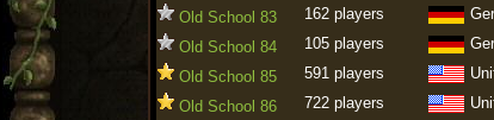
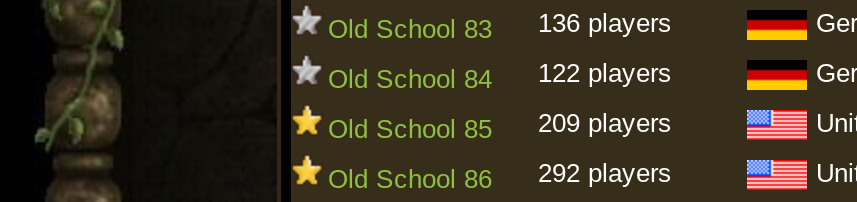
- Old School 83 162 players
+ Old School 83 136 players

- Old School 84 105 players
+ Old School 84 122 players

- Old School 85 591 players
+ Old School 85 209 players

- Old School 86 722 players
+ Old School 86 292 players
